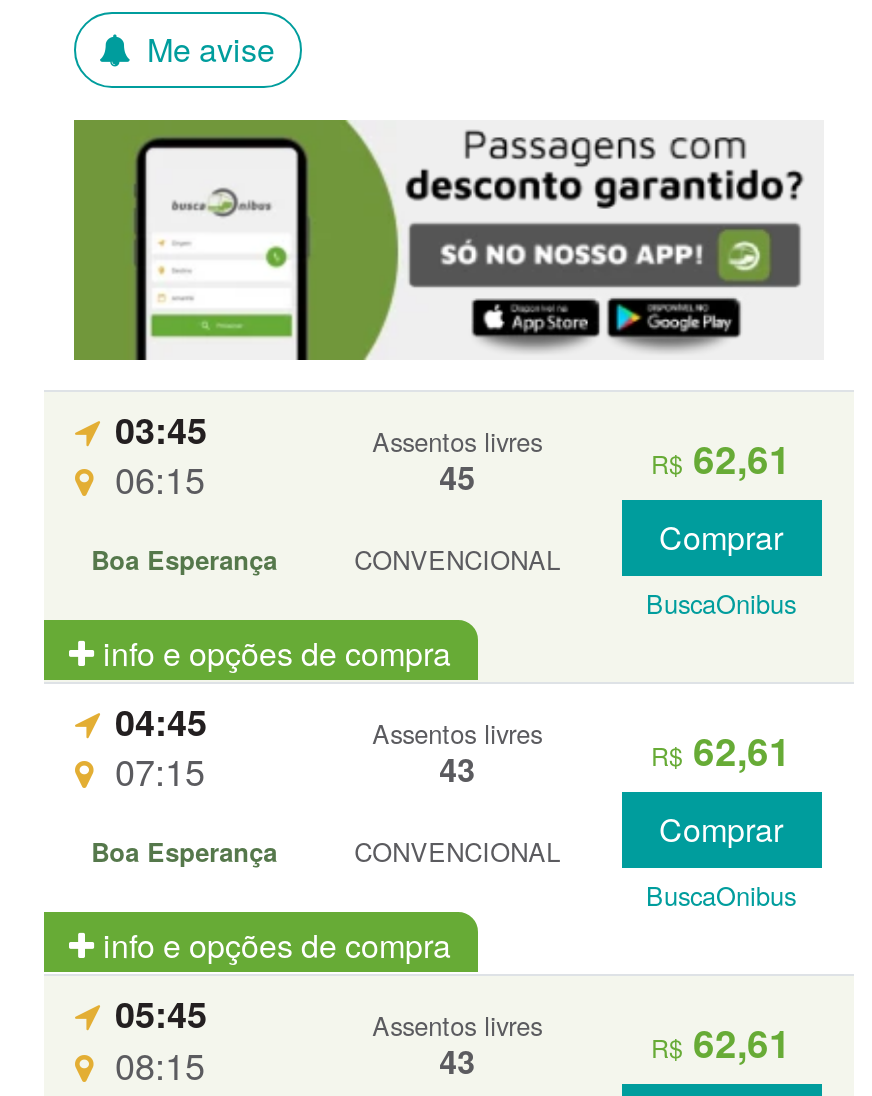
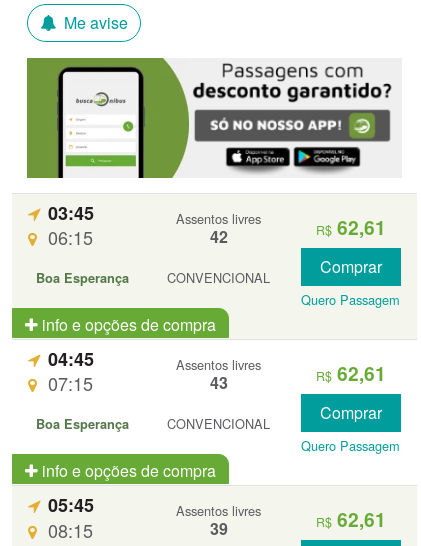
- 45
+ 42

- BuscaOnibus
+ Quero Passagem

- BuscaOnibus
+ Quero Passagem

- 43
+ 39
